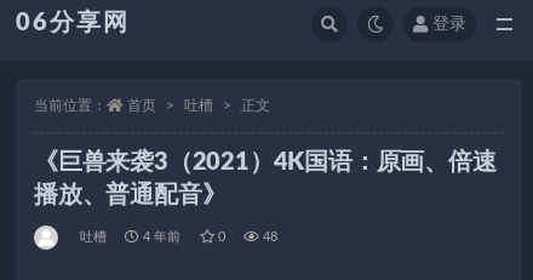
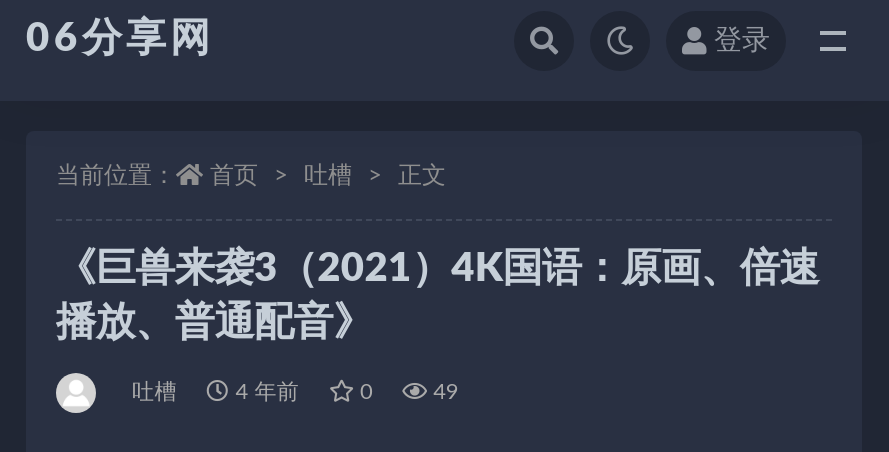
- 48
+ 49
